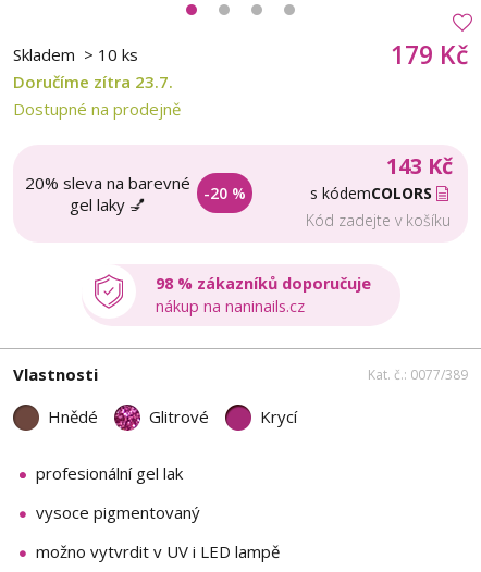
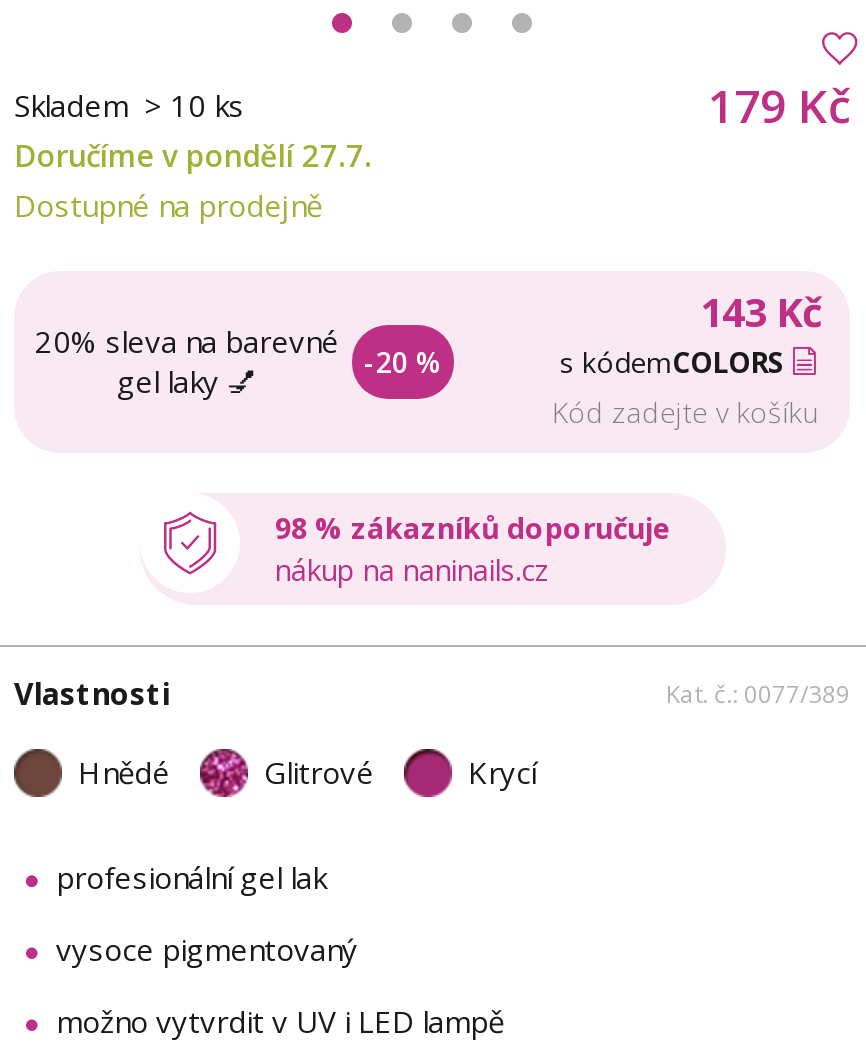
- Doručíme zítra 23.7.
+ Doručíme v pondělí 27.7.
